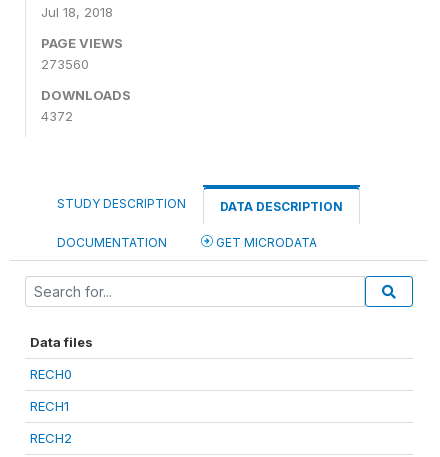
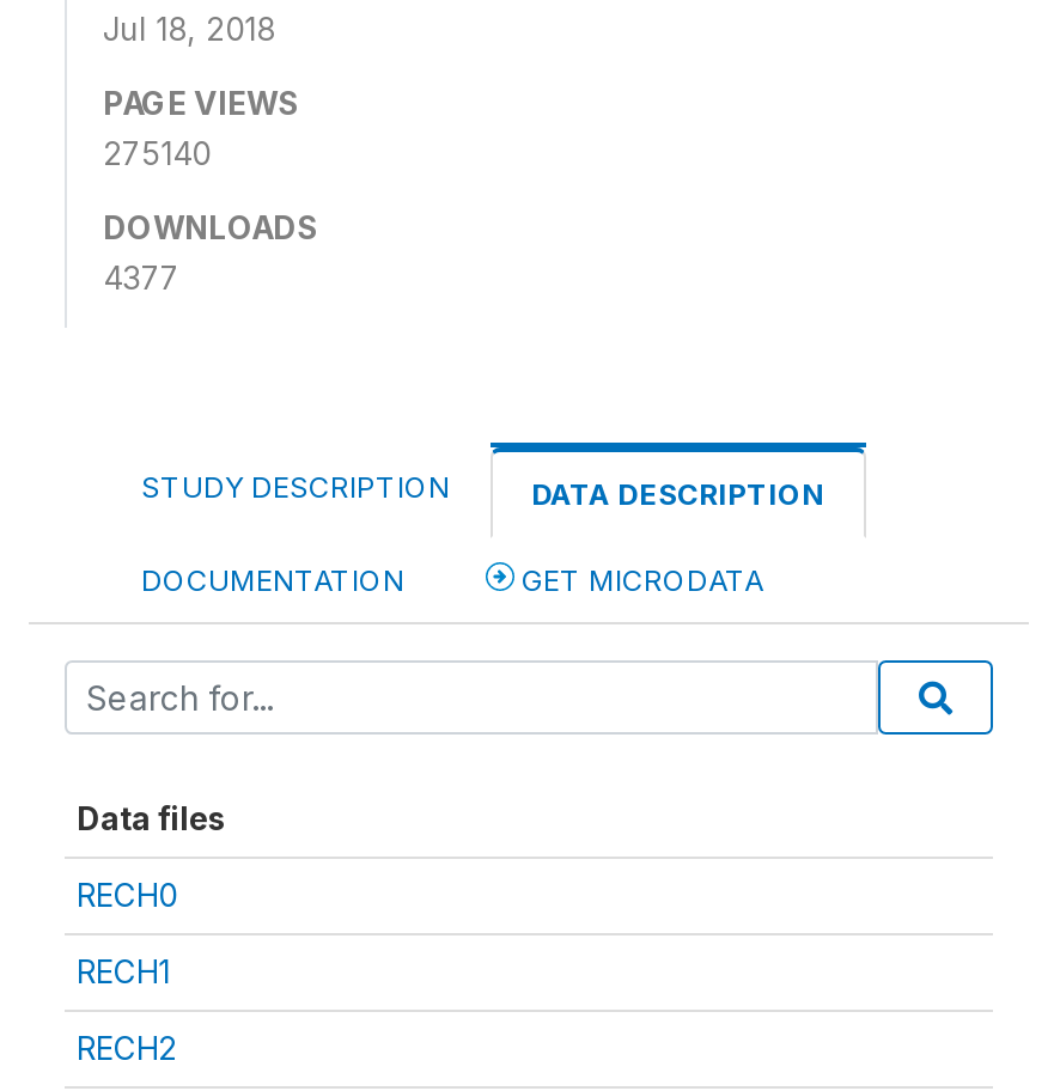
- 273560
+ 275140

- 4372
+ 4377
